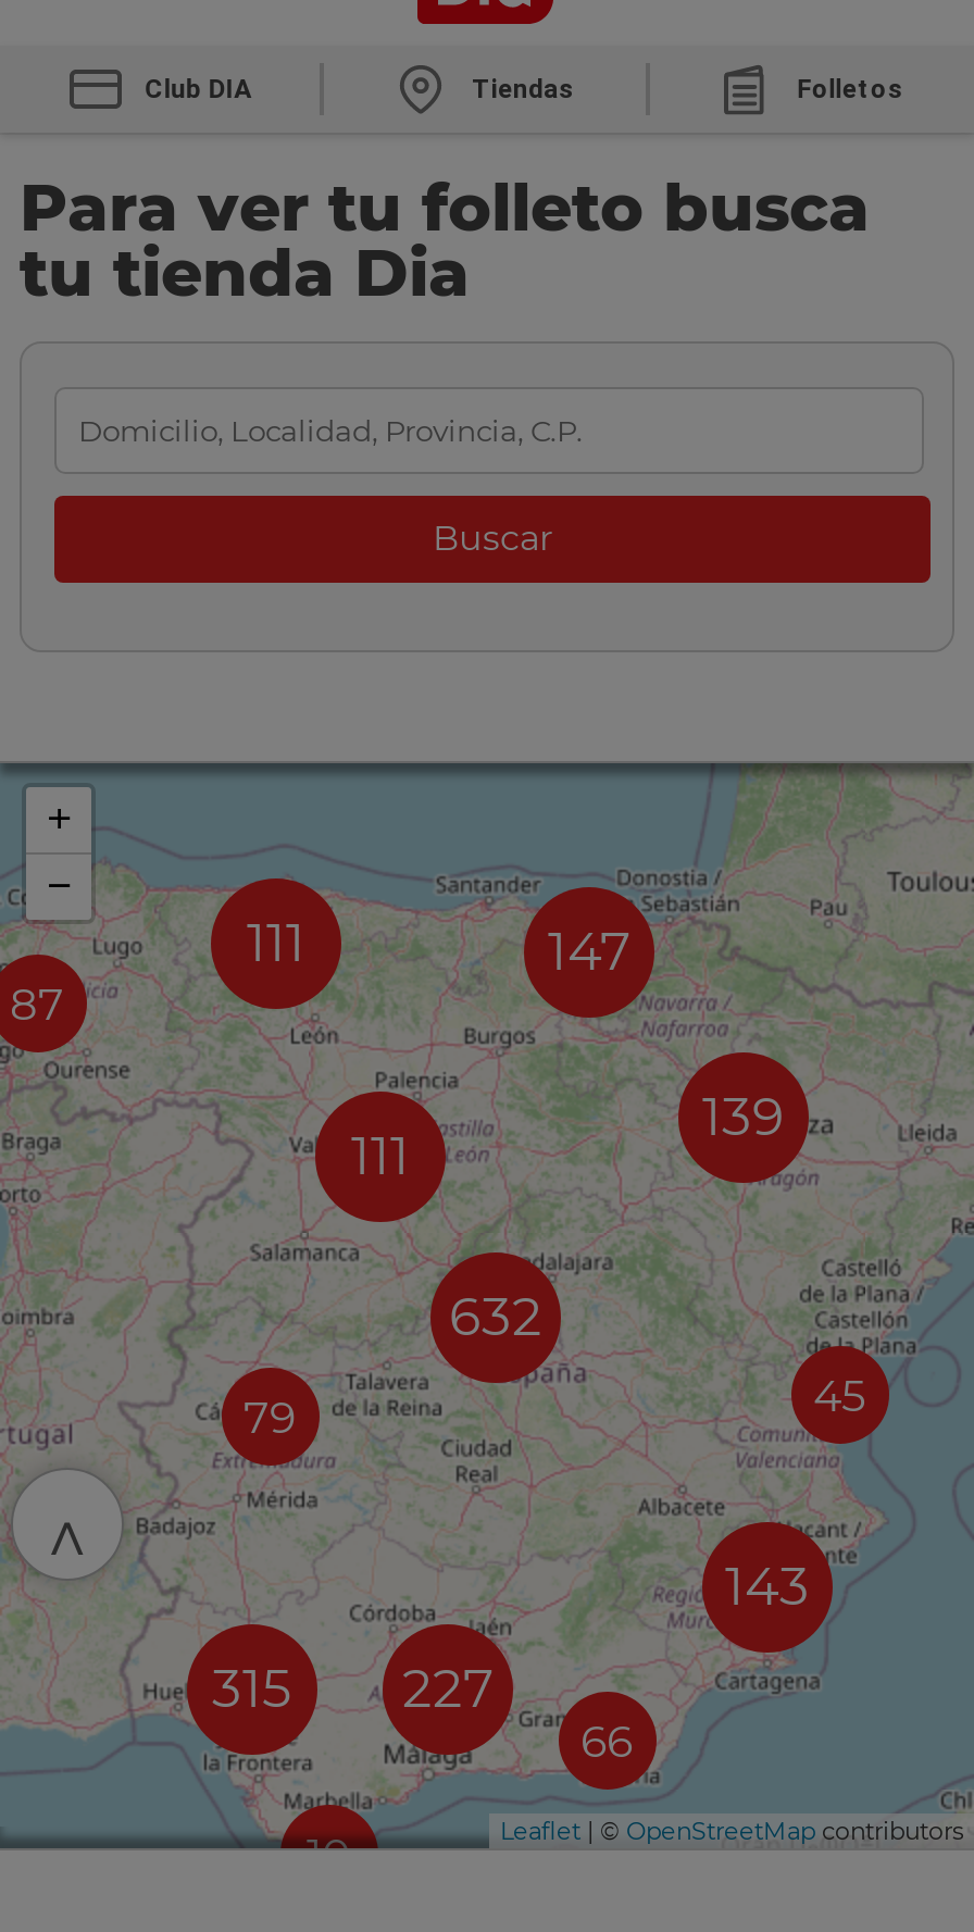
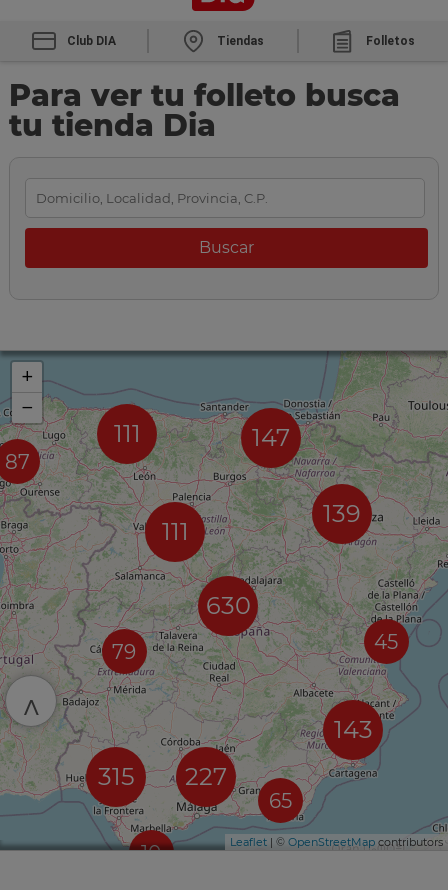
- 632
+ 630

- 66
+ 65
